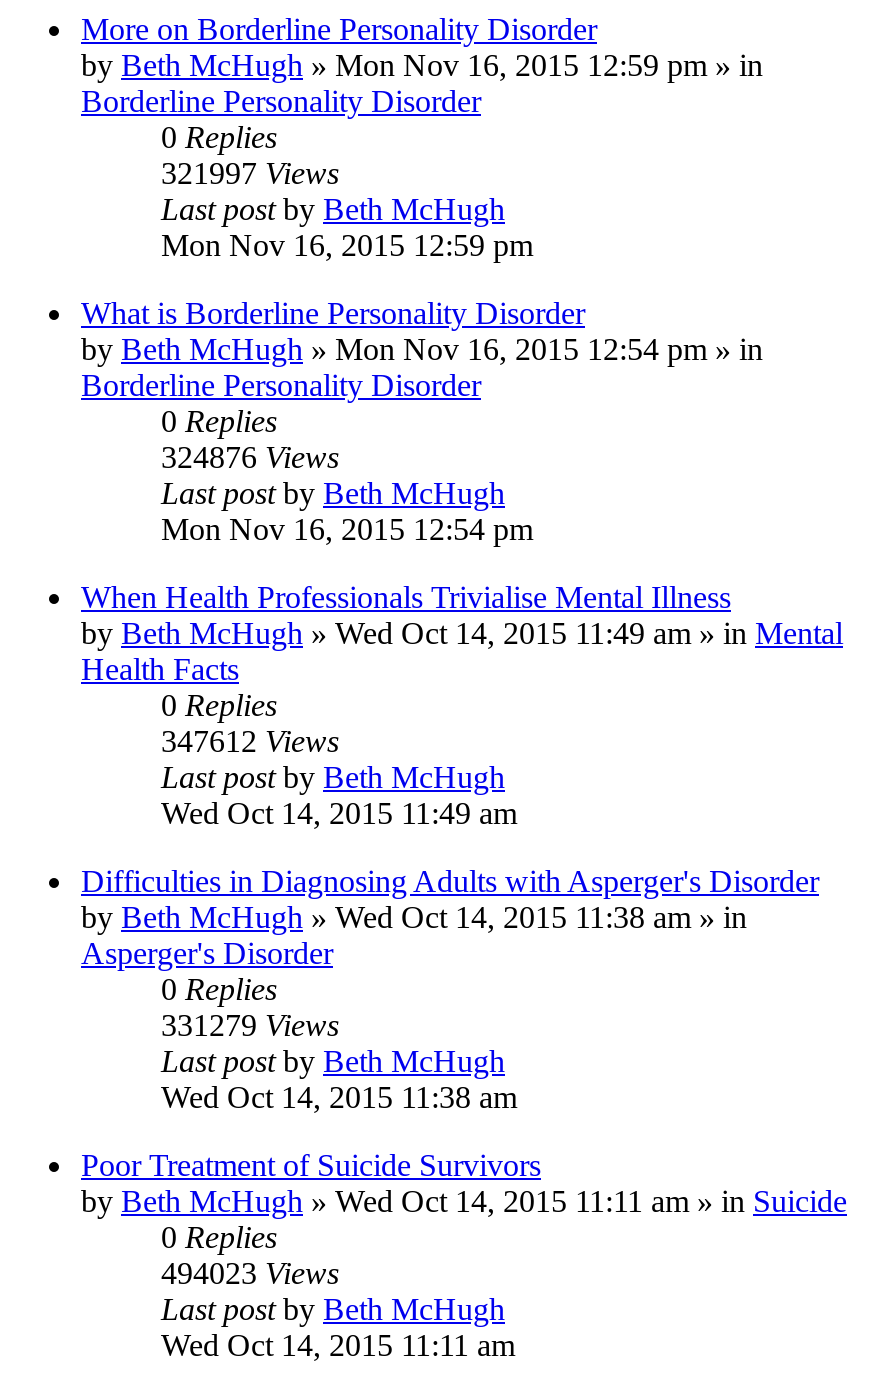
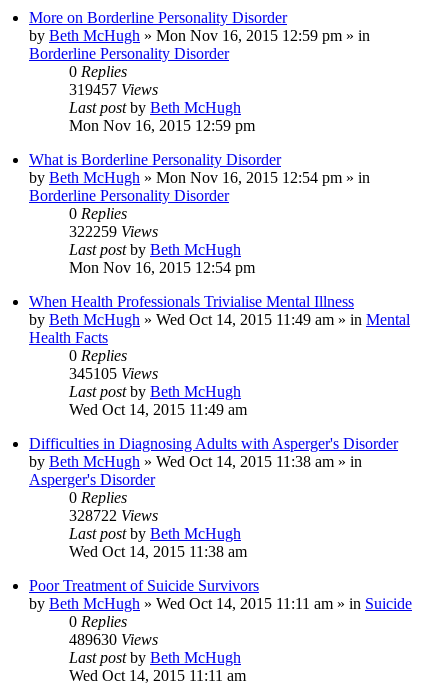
- 321997 Views
+ 319457 Views

- 324876 Views
+ 322259 Views

- 347612 Views
+ 345105 Views

- 331279 Views
+ 328722 Views

- 494023 Views
+ 489630 Views
